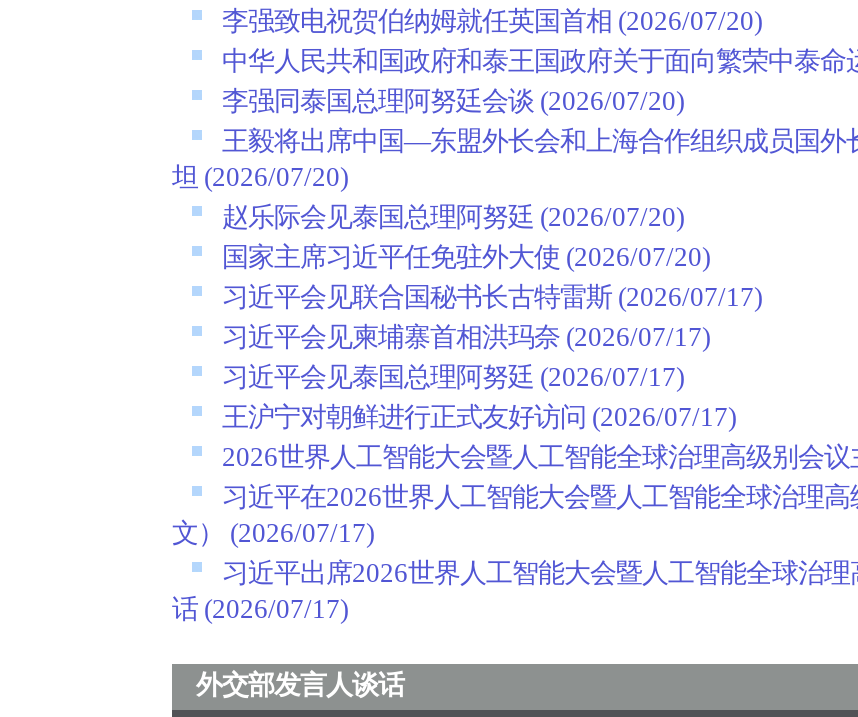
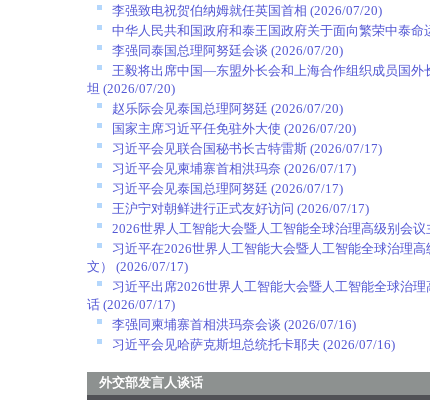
+ 李强同柬埔寨首相洪玛奈会谈 (2026/07/16)
+ 习近平会见哈萨克斯坦总统托卡耶夫 (2026/07/16)
